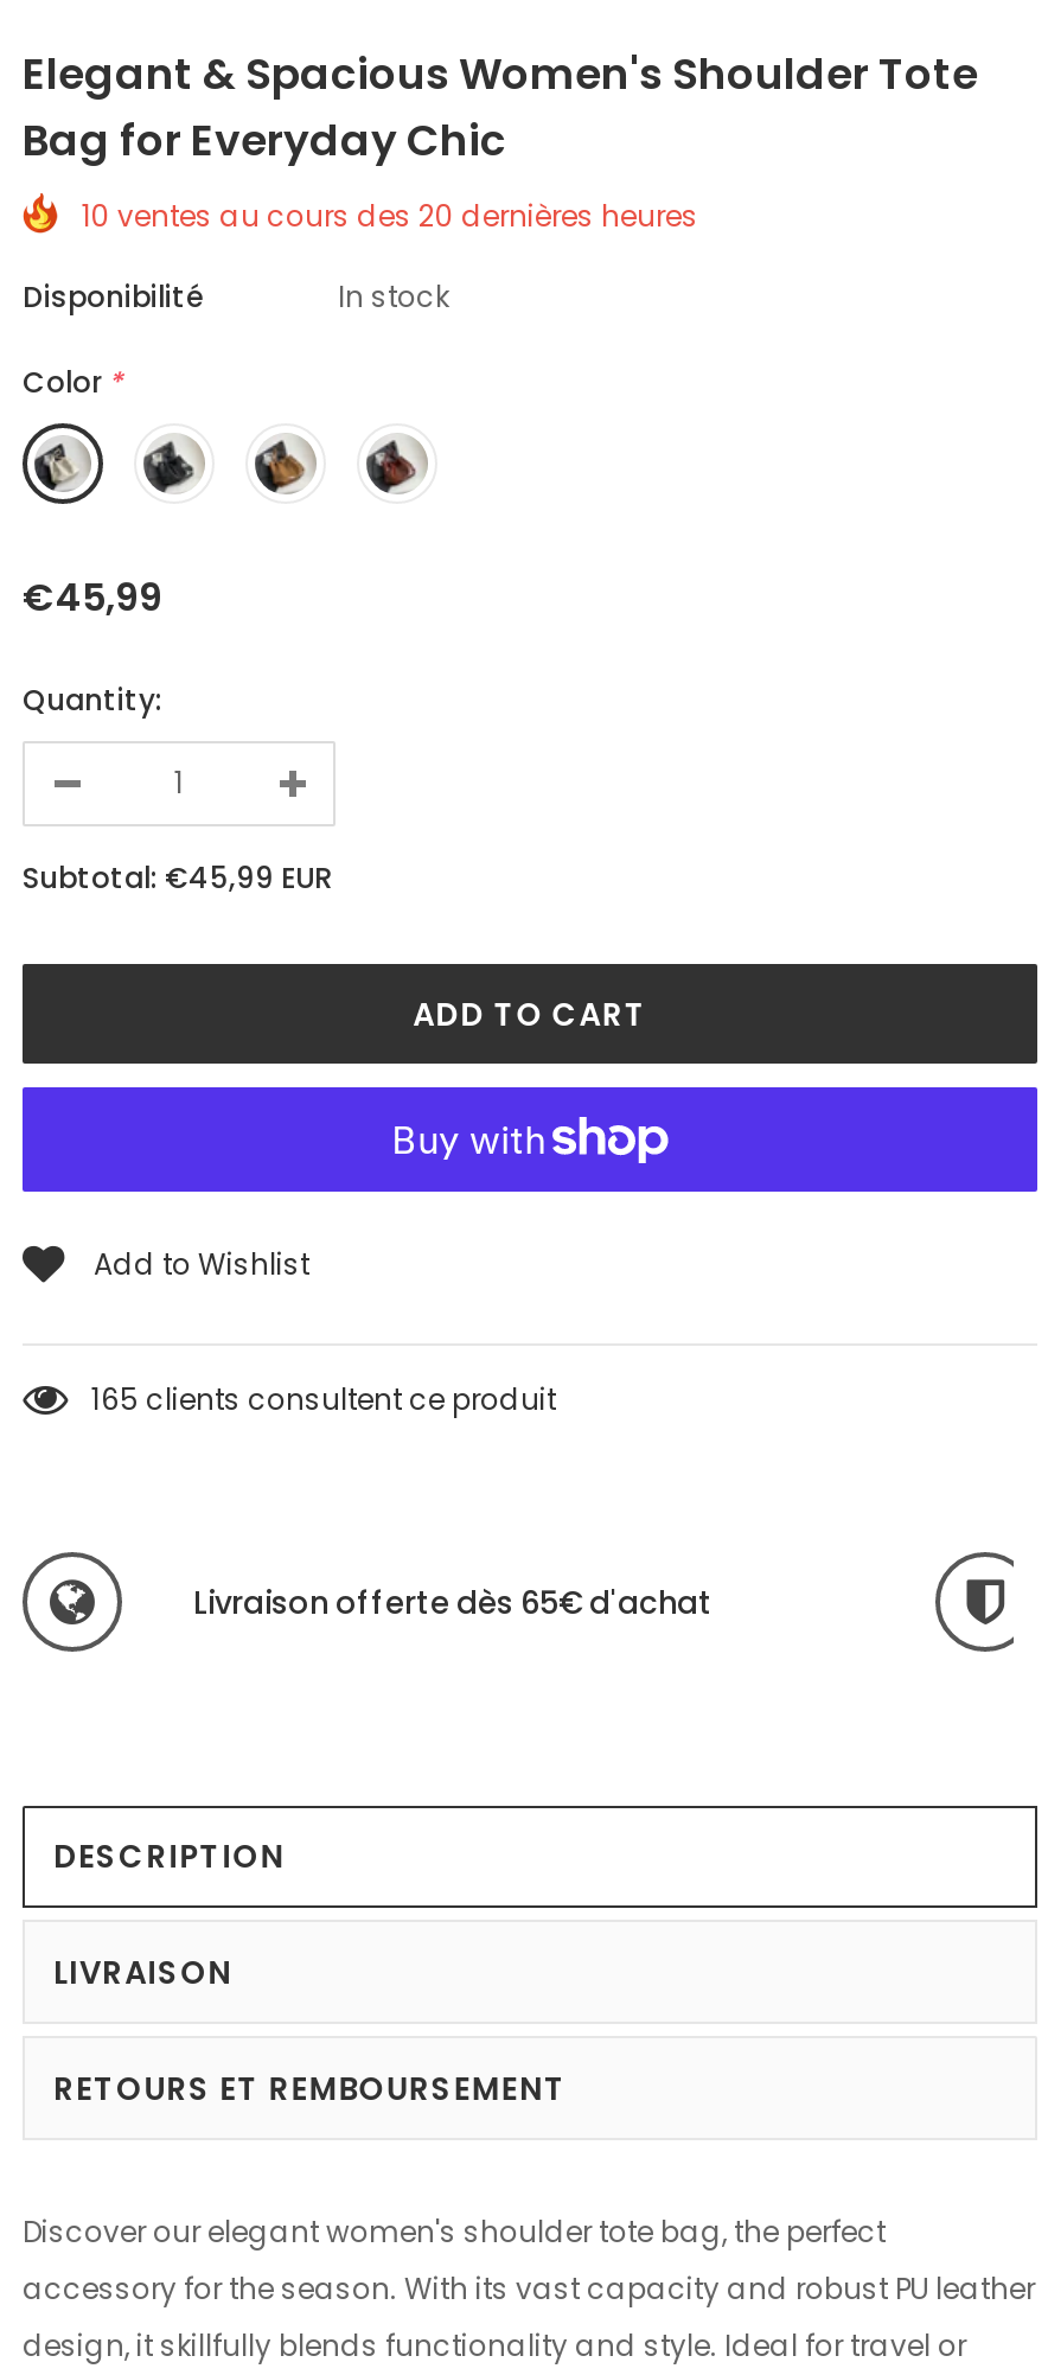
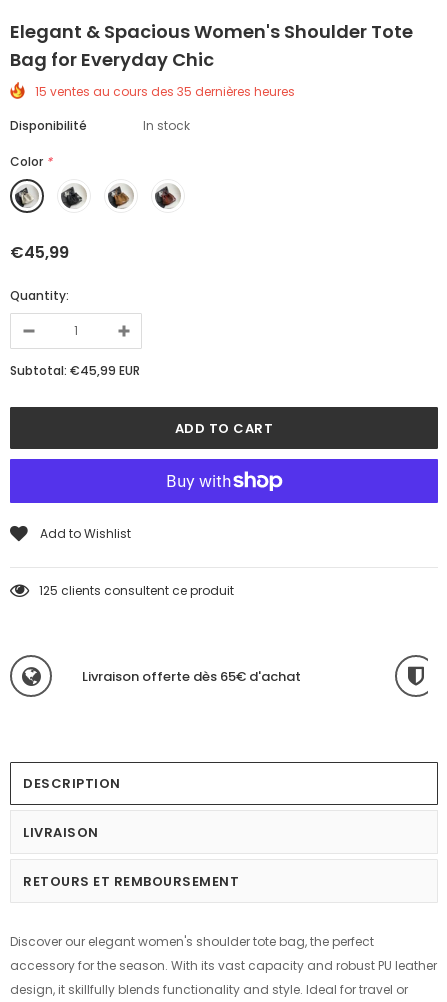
- 10 ventes au cours des 20 dernières heures
+ 15 ventes au cours des 35 dernières heures

- 165 clients consultent ce produit
+ 125 clients consultent ce produit
